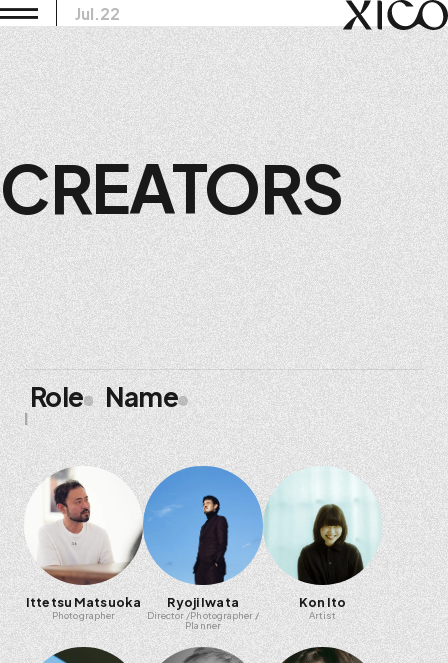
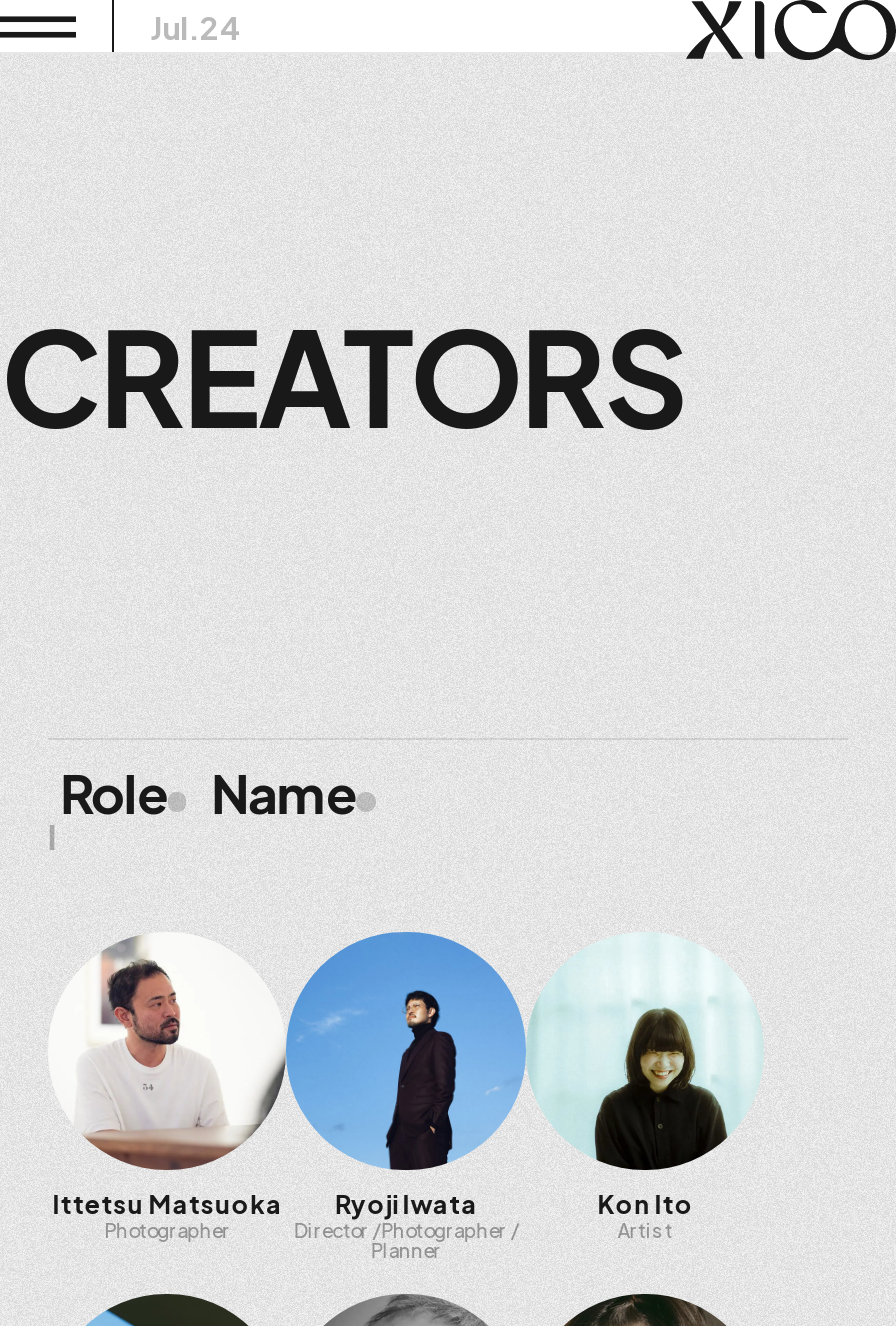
- Jul.22
+ Jul.24
